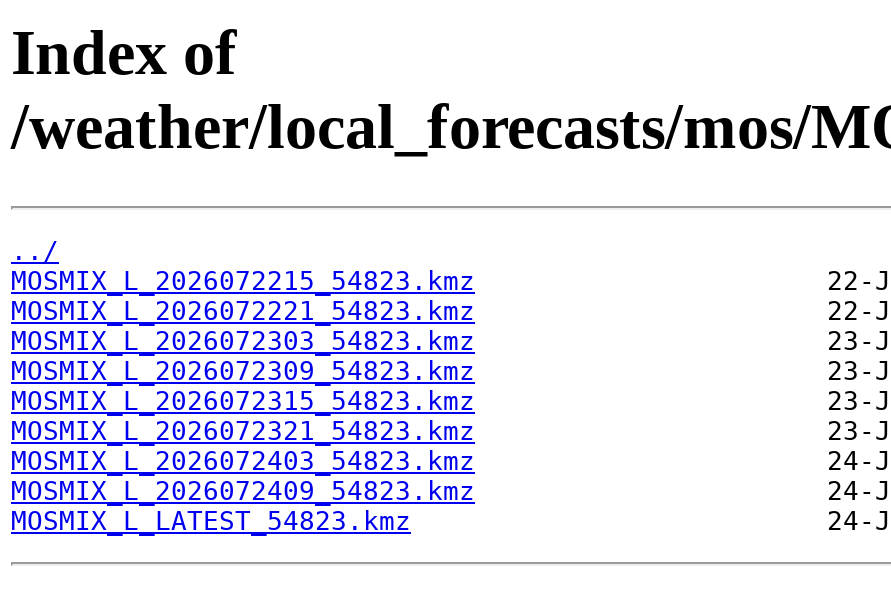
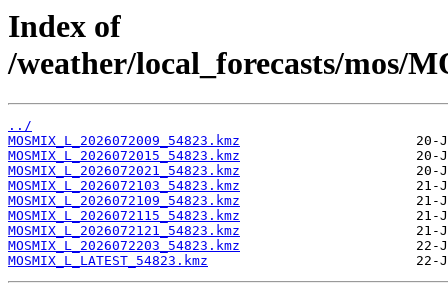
- MOSMIX_L_2026072215_54823.kmz
- MOSMIX_L_2026072221_54823.kmz
- MOSMIX_L_2026072303_54823.kmz
- MOSMIX_L_2026072309_54823.kmz
- MOSMIX_L_2026072315_54823.kmz
- MOSMIX_L_2026072321_54823.kmz
- MOSMIX_L_2026072403_54823.kmz
- MOSMIX_L_2026072409_54823.kmz
+ MOSMIX_L_2026072009_54823.kmz
+ MOSMIX_L_2026072015_54823.kmz
+ MOSMIX_L_2026072021_54823.kmz
+ MOSMIX_L_2026072103_54823.kmz
+ MOSMIX_L_2026072109_54823.kmz
+ MOSMIX_L_2026072115_54823.kmz
+ MOSMIX_L_2026072121_54823.kmz
+ MOSMIX_L_2026072203_54823.kmz
